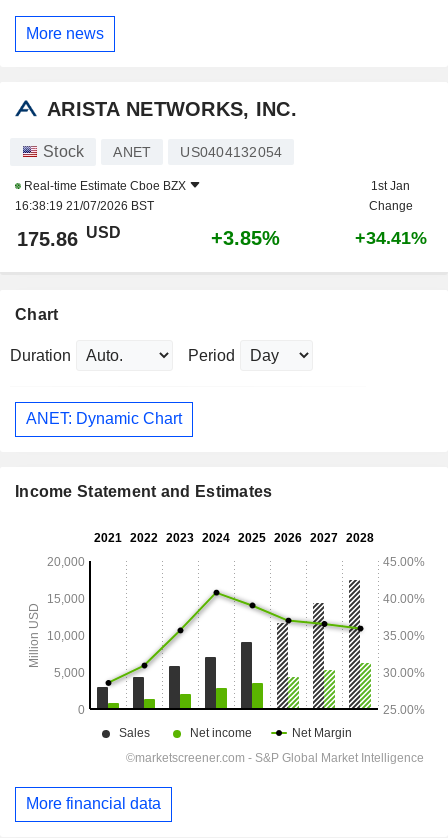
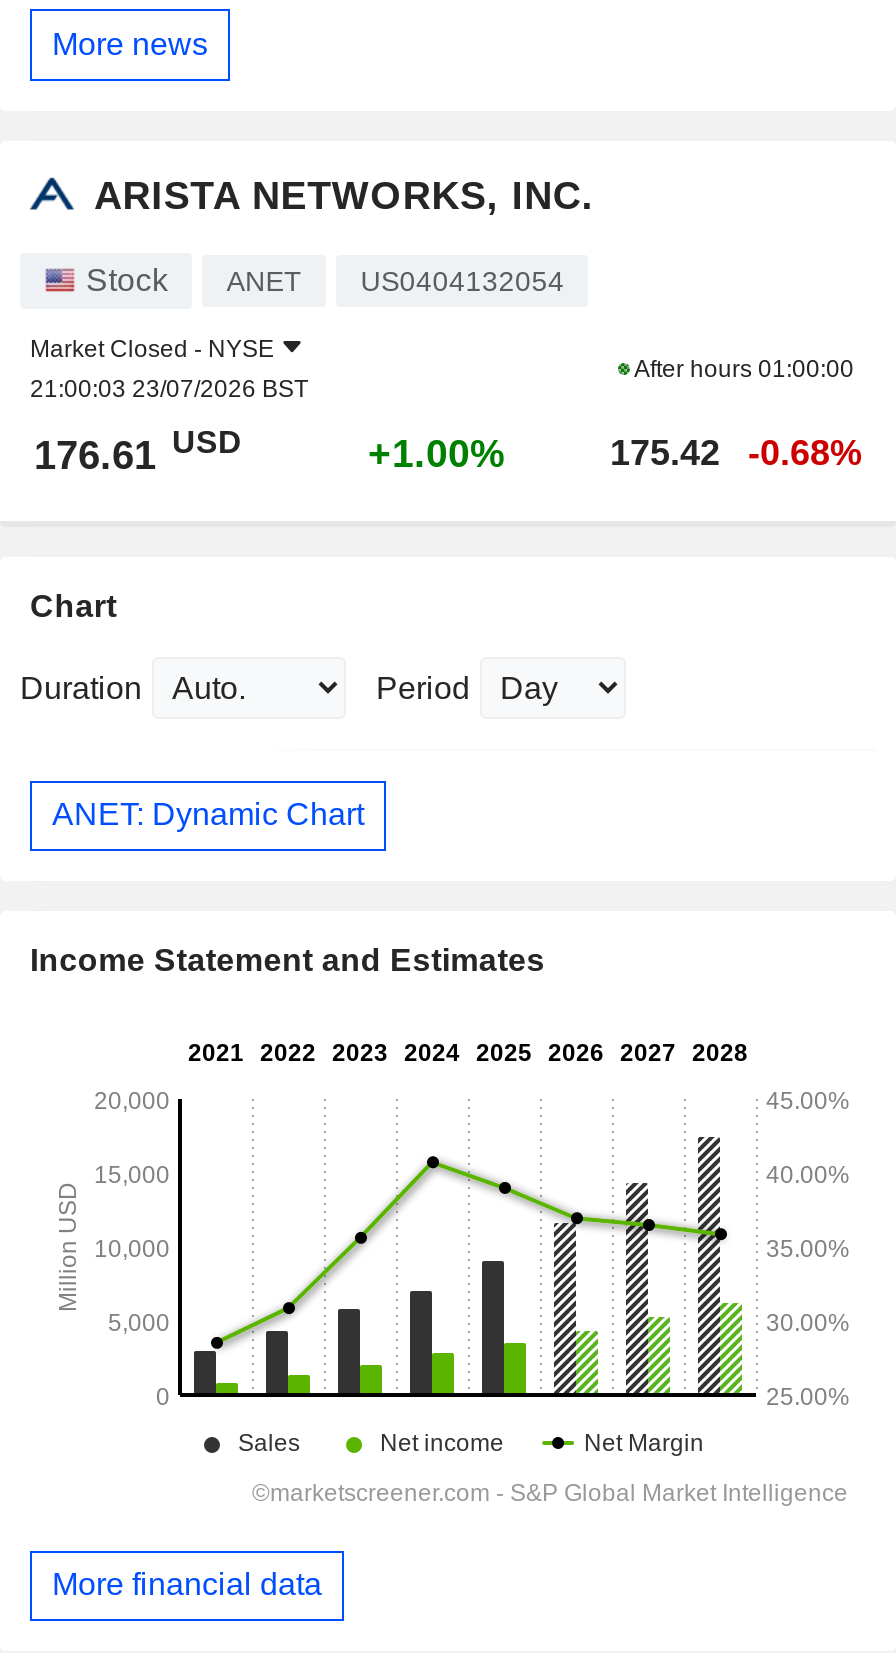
- Real-time Estimate Cboe BZX
- 16:38:19 21/07/2026 BST
+ Market Closed - NYSE
+ 21:00:03 23/07/2026 BST

- 1st Jan
- Change
+ After hours 01:00:00

- 175.86 USD
- +3.85%
- +34.41%
+ 176.61 USD
+ +1.00%
+ 175.42
+ -0.68%
